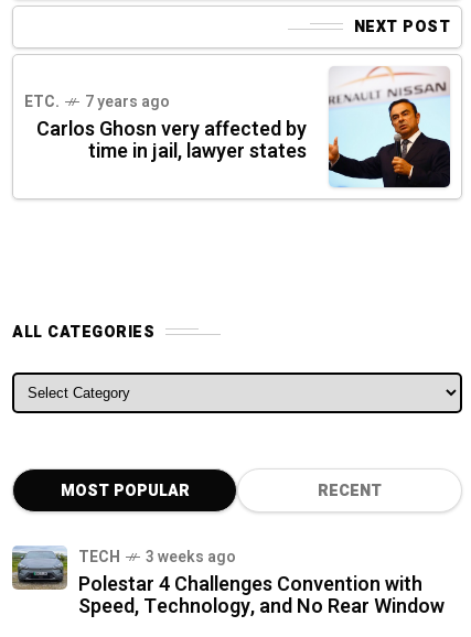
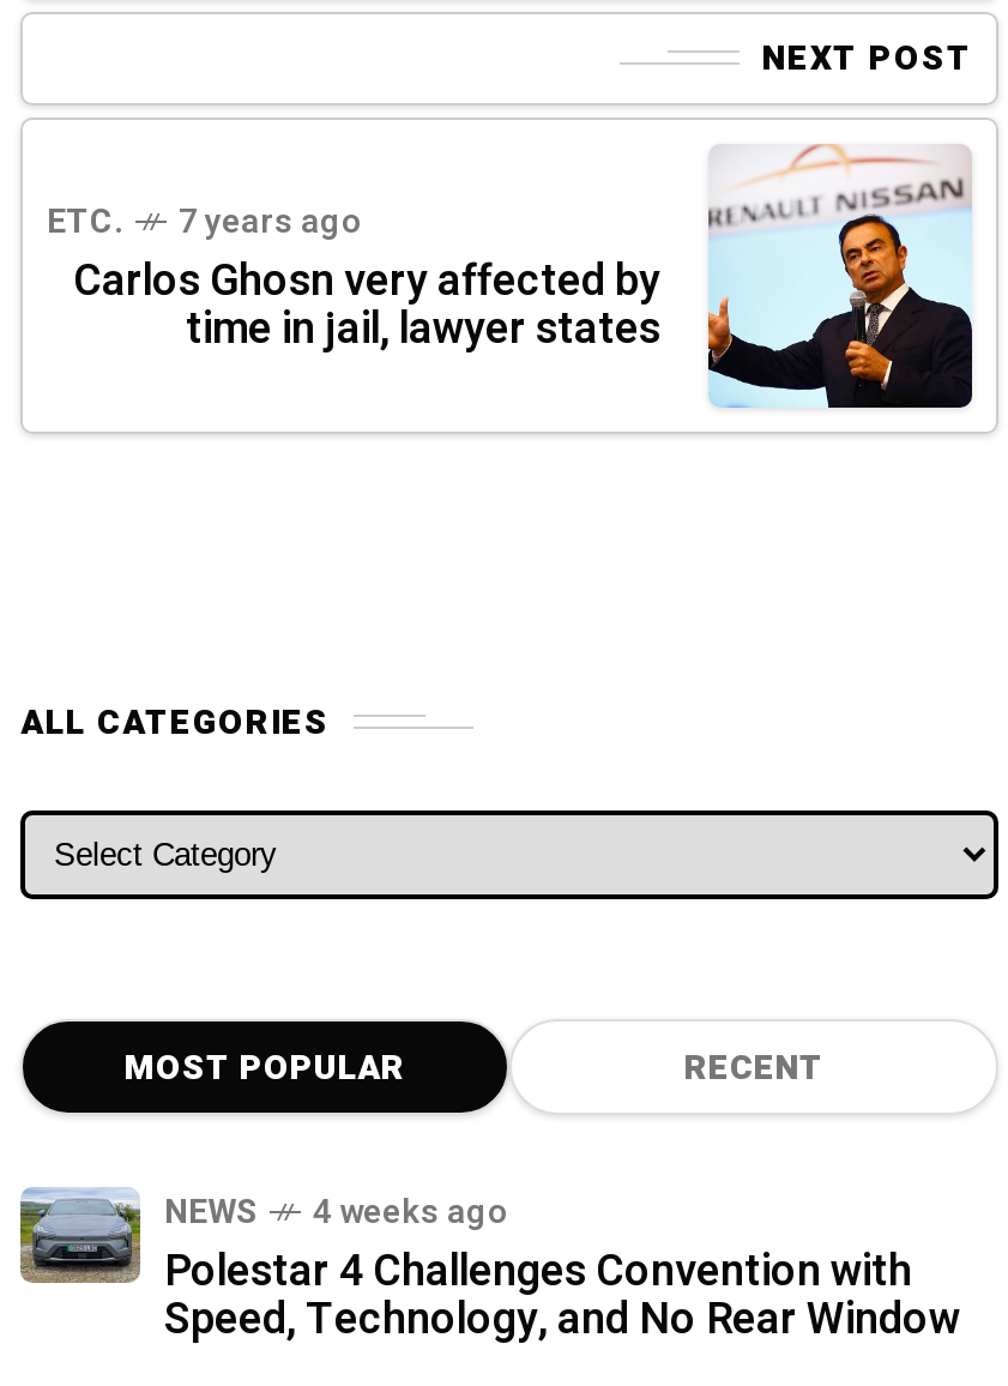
- TECH
- 3 weeks ago
+ NEWS
+ 4 weeks ago
